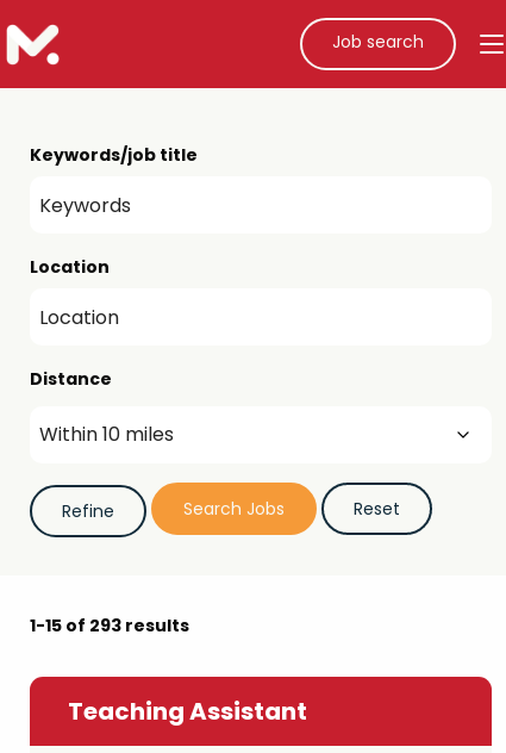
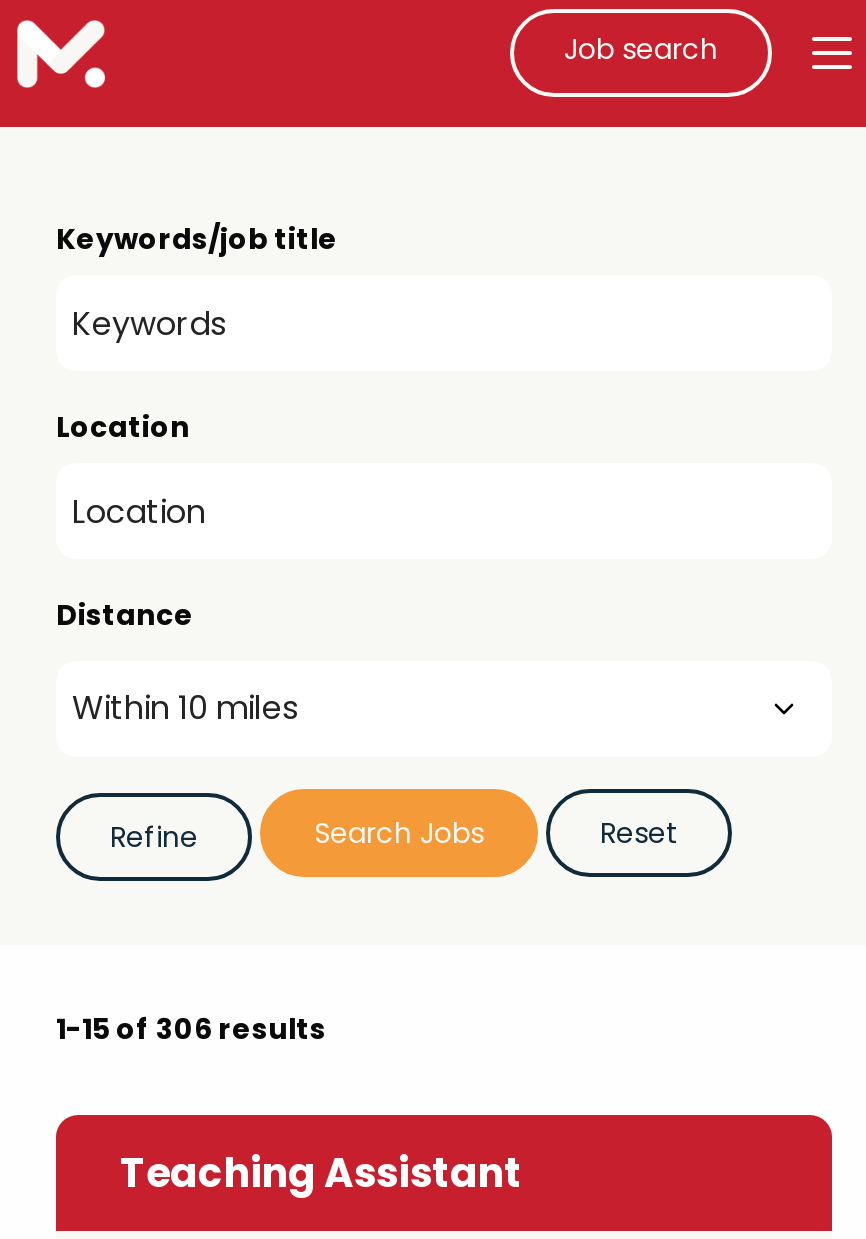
- 1-15 of 293 results
+ 1-15 of 306 results
